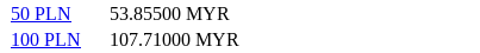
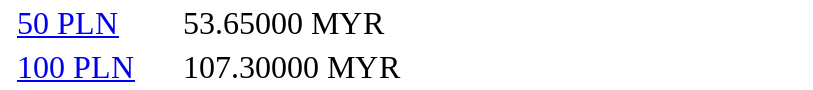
- 50 PLN 53.85500 MYR
+ 50 PLN 53.65000 MYR

- 100 PLN 107.71000 MYR
+ 100 PLN 107.30000 MYR
